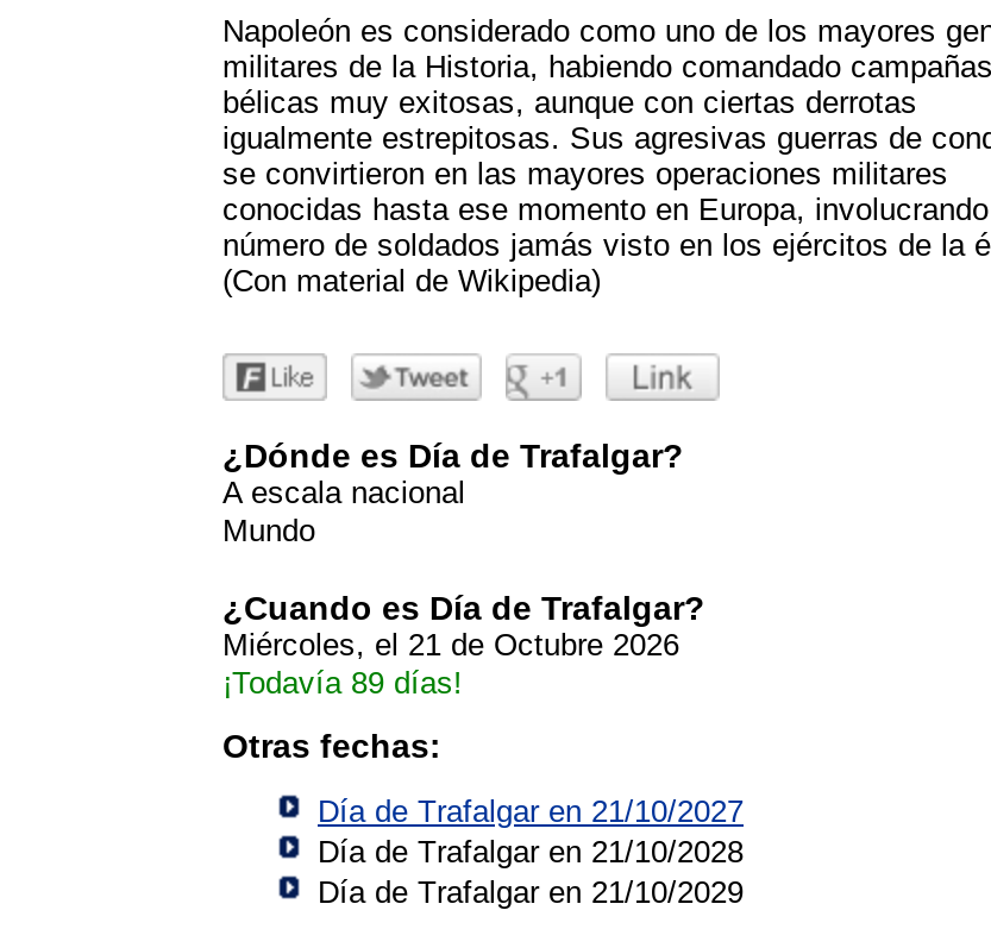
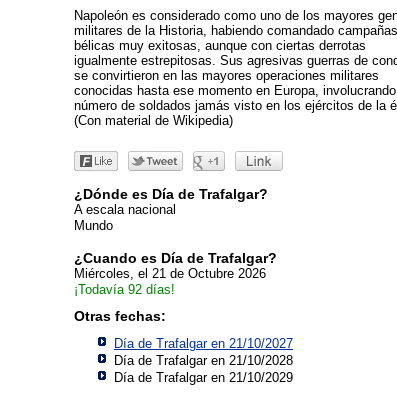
- ¡Todavía 89 días!
+ ¡Todavía 92 días!
